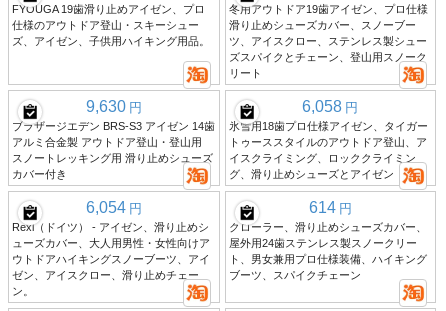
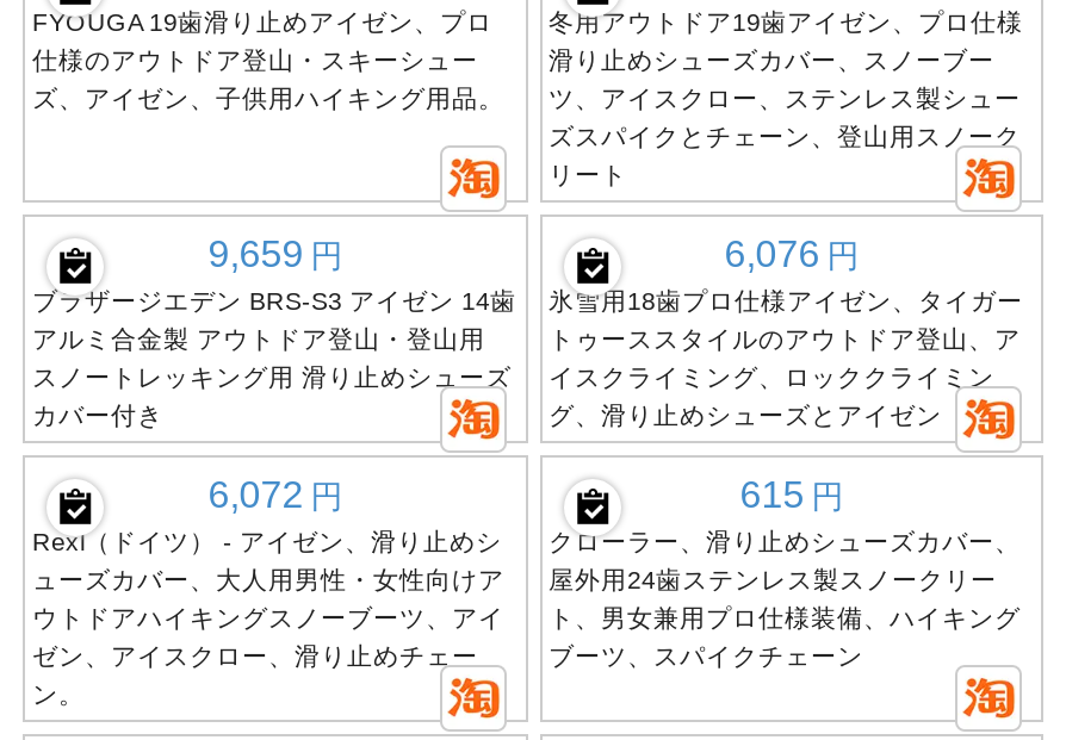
- 9,630 円
+ 9,659 円

- 6,058 円
+ 6,076 円

- 6,054 円
+ 6,072 円

- 614 円
+ 615 円
